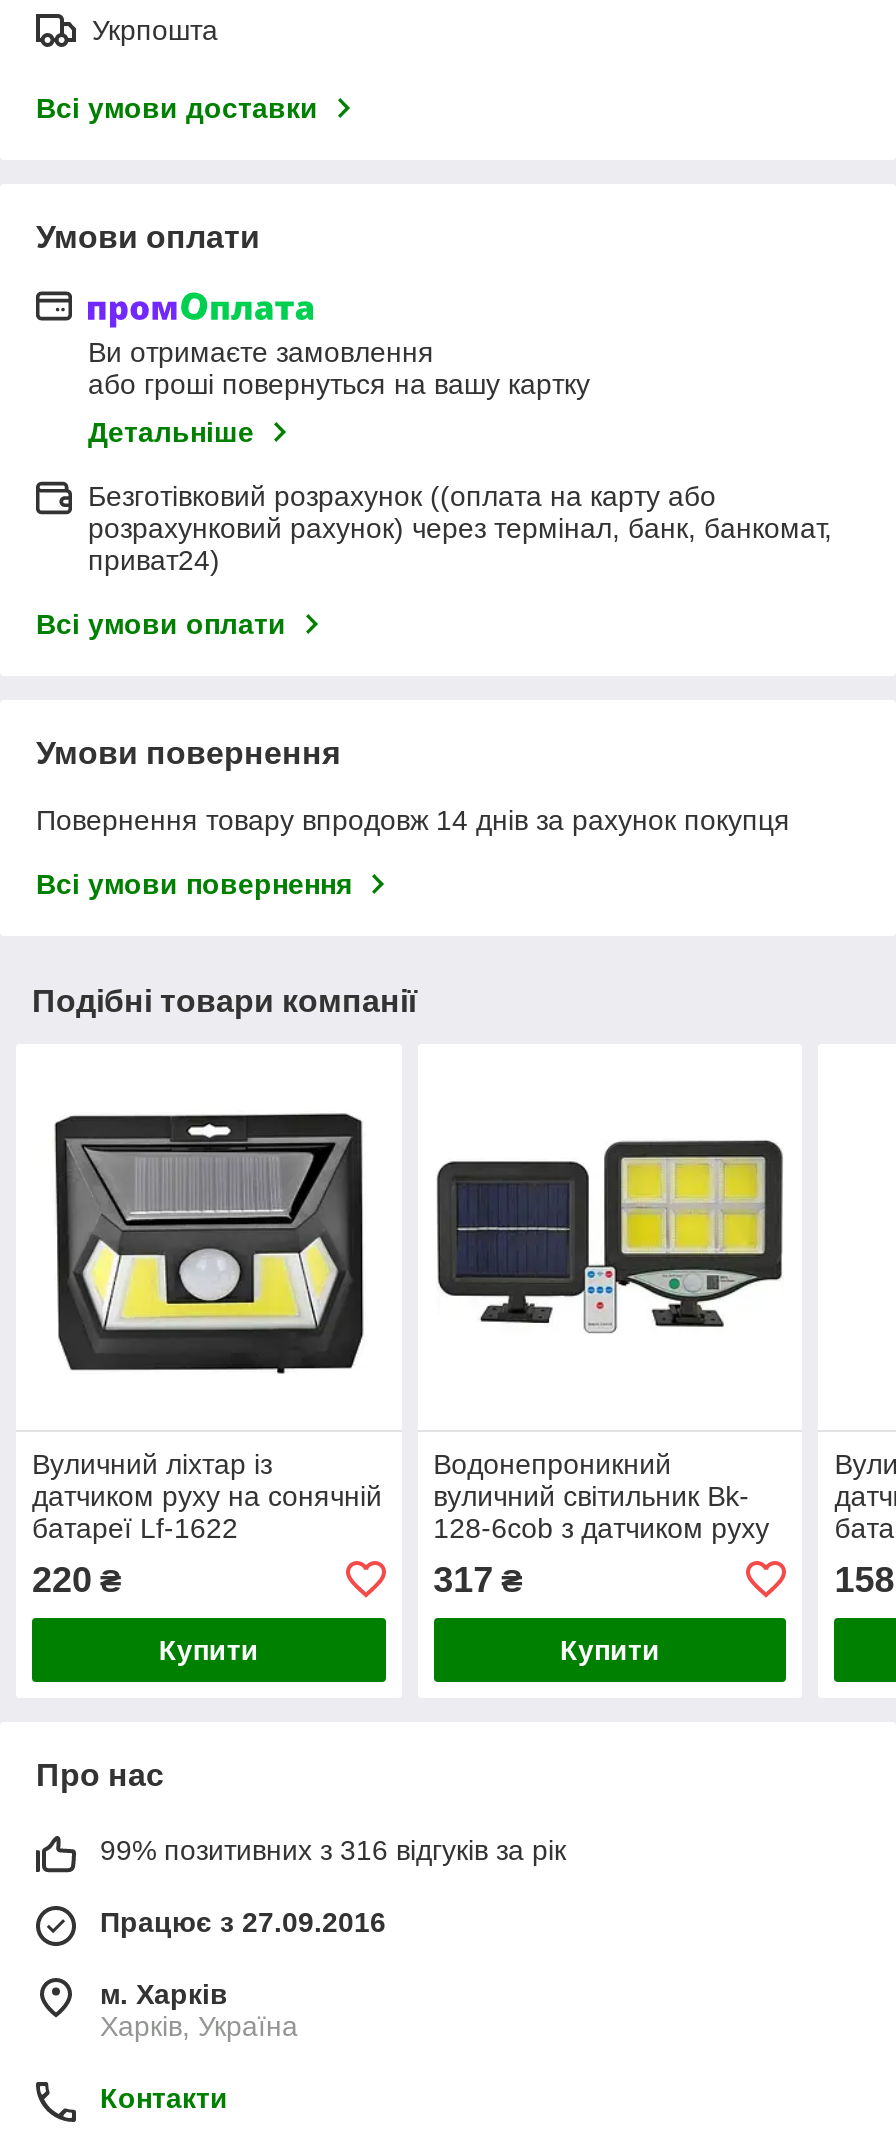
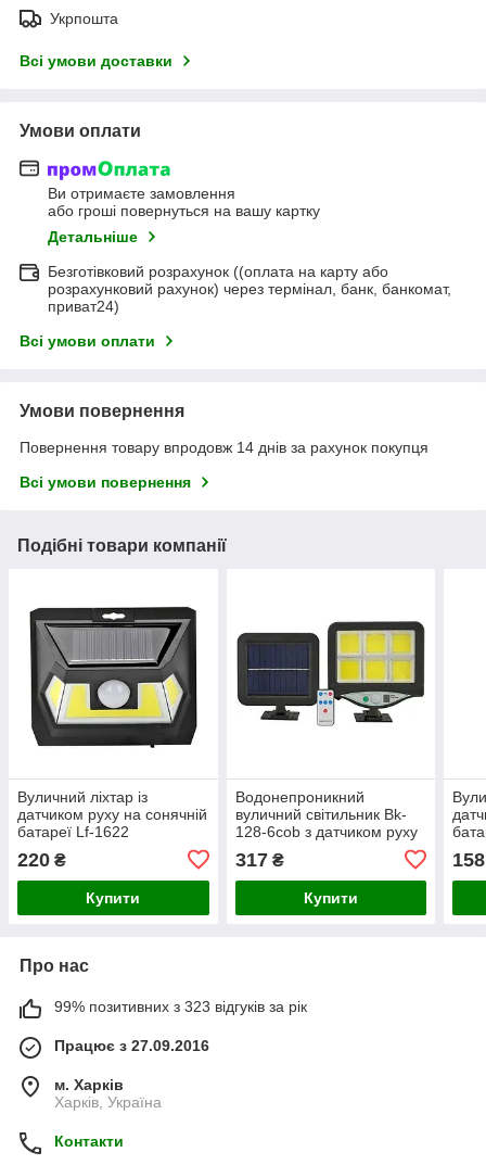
- 99% позитивних з 316 відгуків за рік
+ 99% позитивних з 323 відгуків за рік
